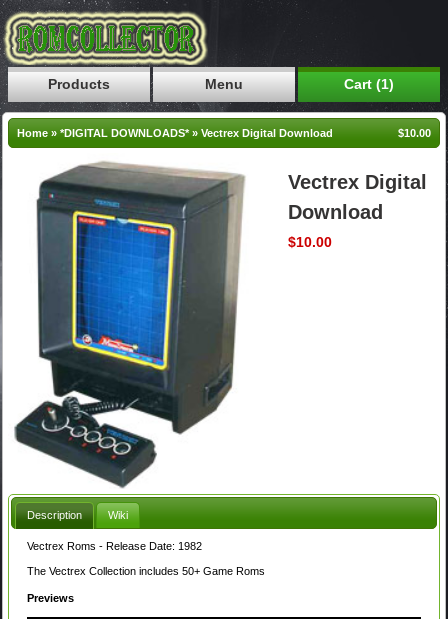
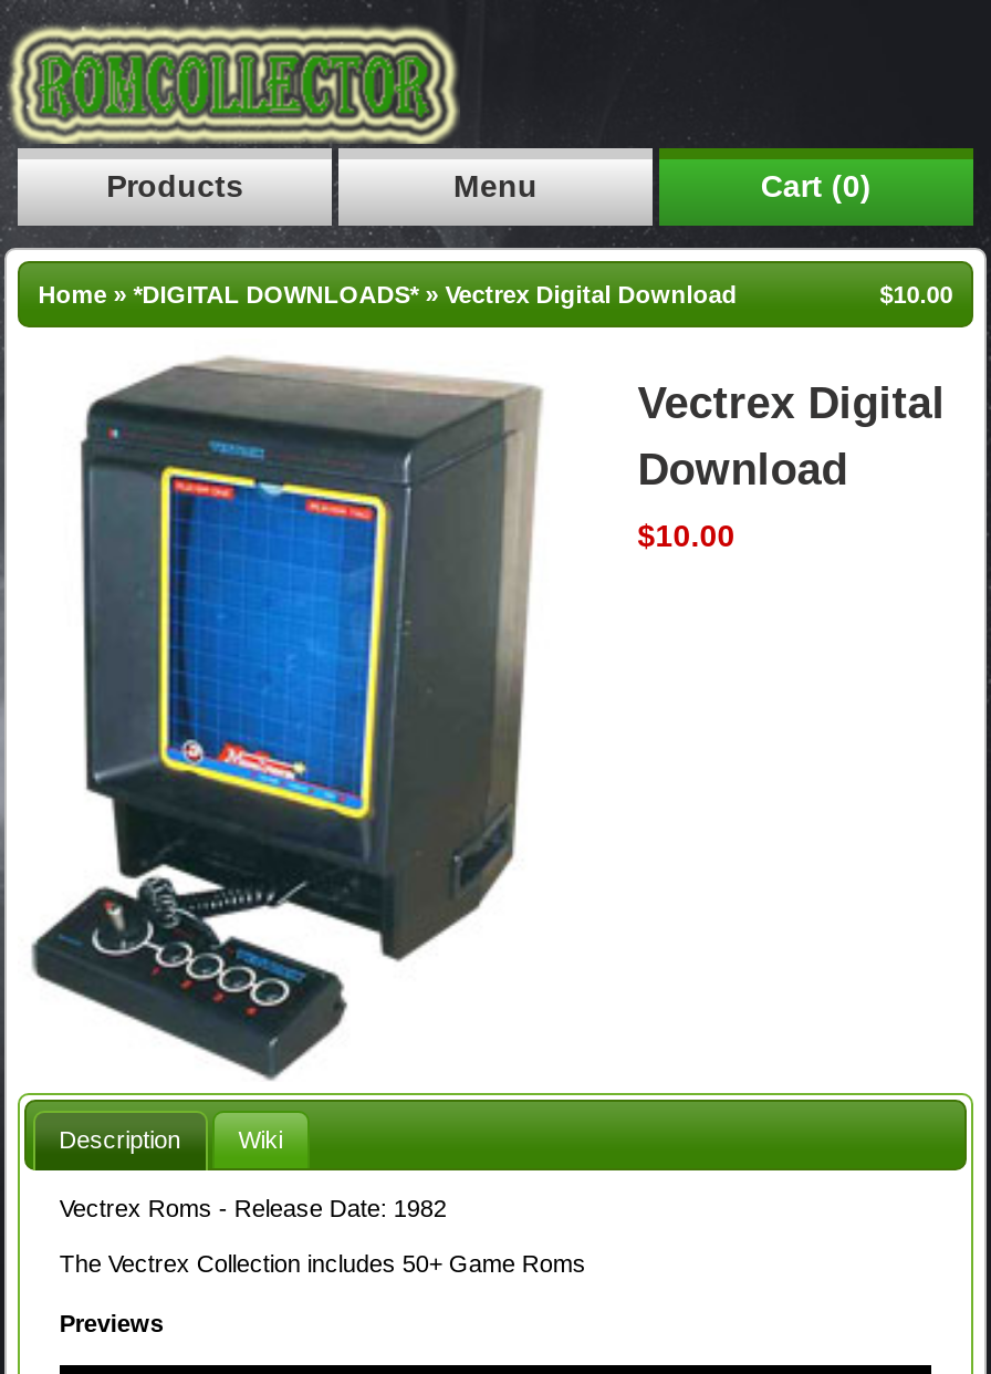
- Cart (1)
+ Cart (0)
